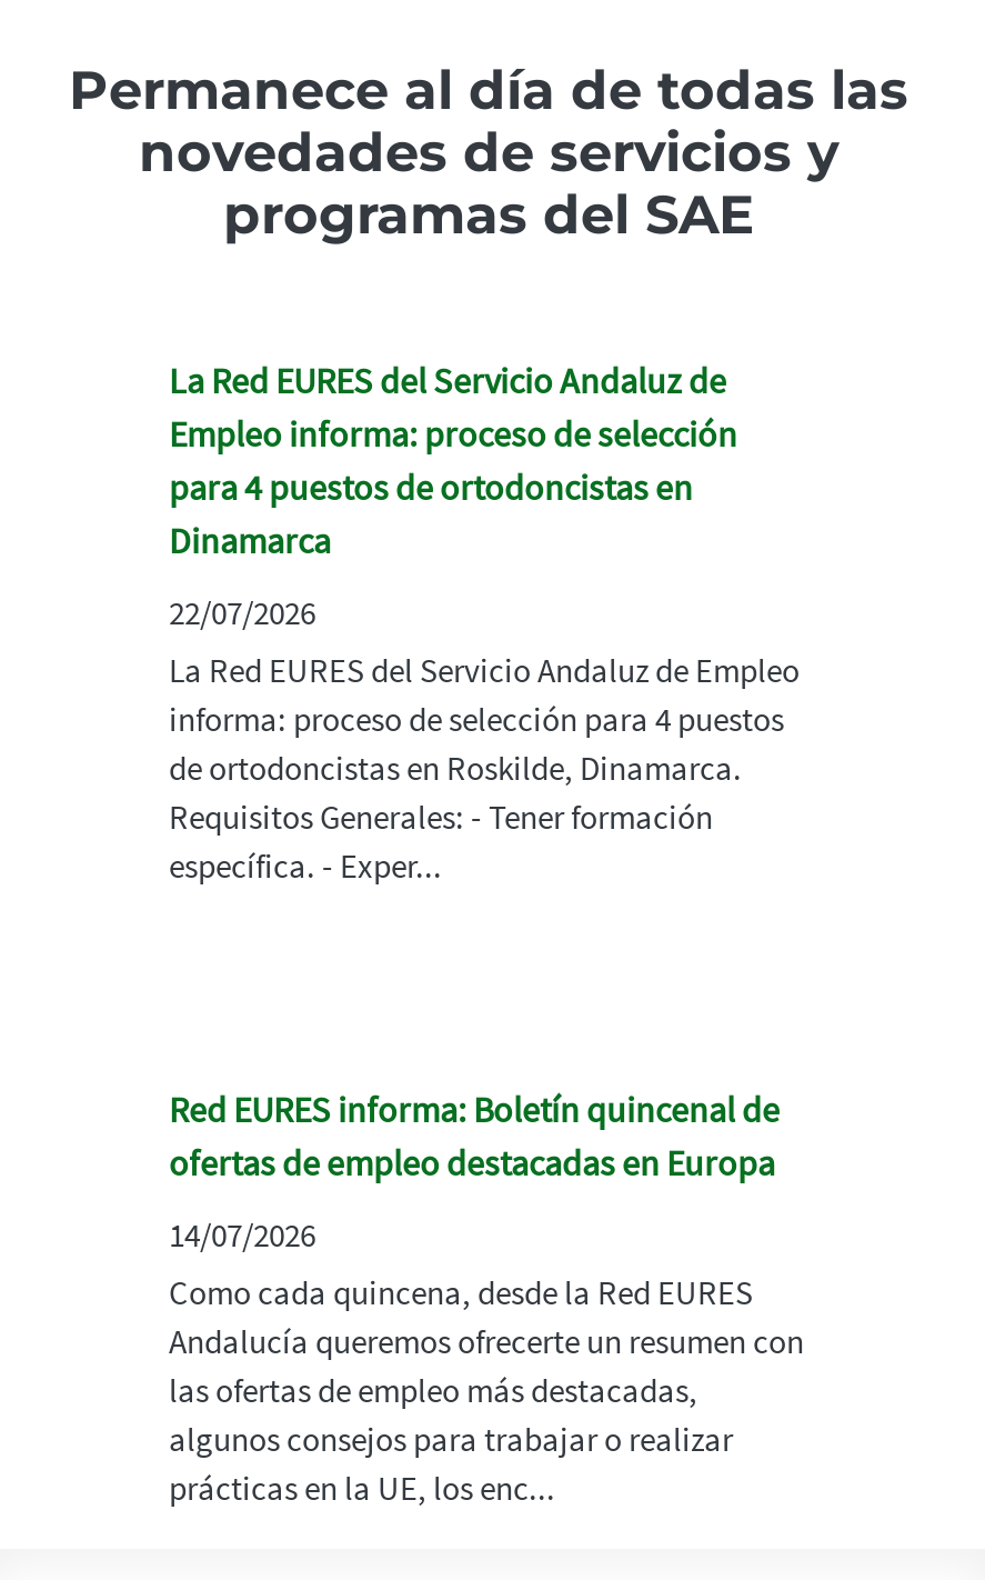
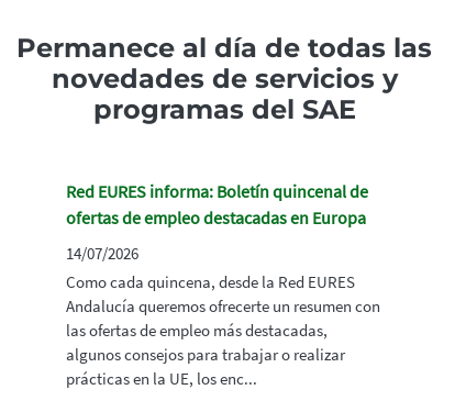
- La Red EURES del Servicio Andaluz de
- Empleo informa: proceso de selección
- para 4 puestos de ortodoncistas en
- Dinamarca
- 22/07/2026
- La Red EURES del Servicio Andaluz de Empleo
- informa: proceso de selección para 4 puestos
- de ortodoncistas en Roskilde, Dinamarca.
- Requisitos Generales: - Tener formación
- específica. - Exper...
